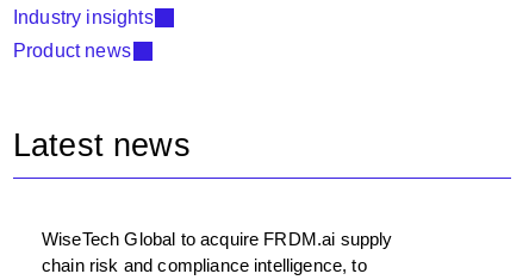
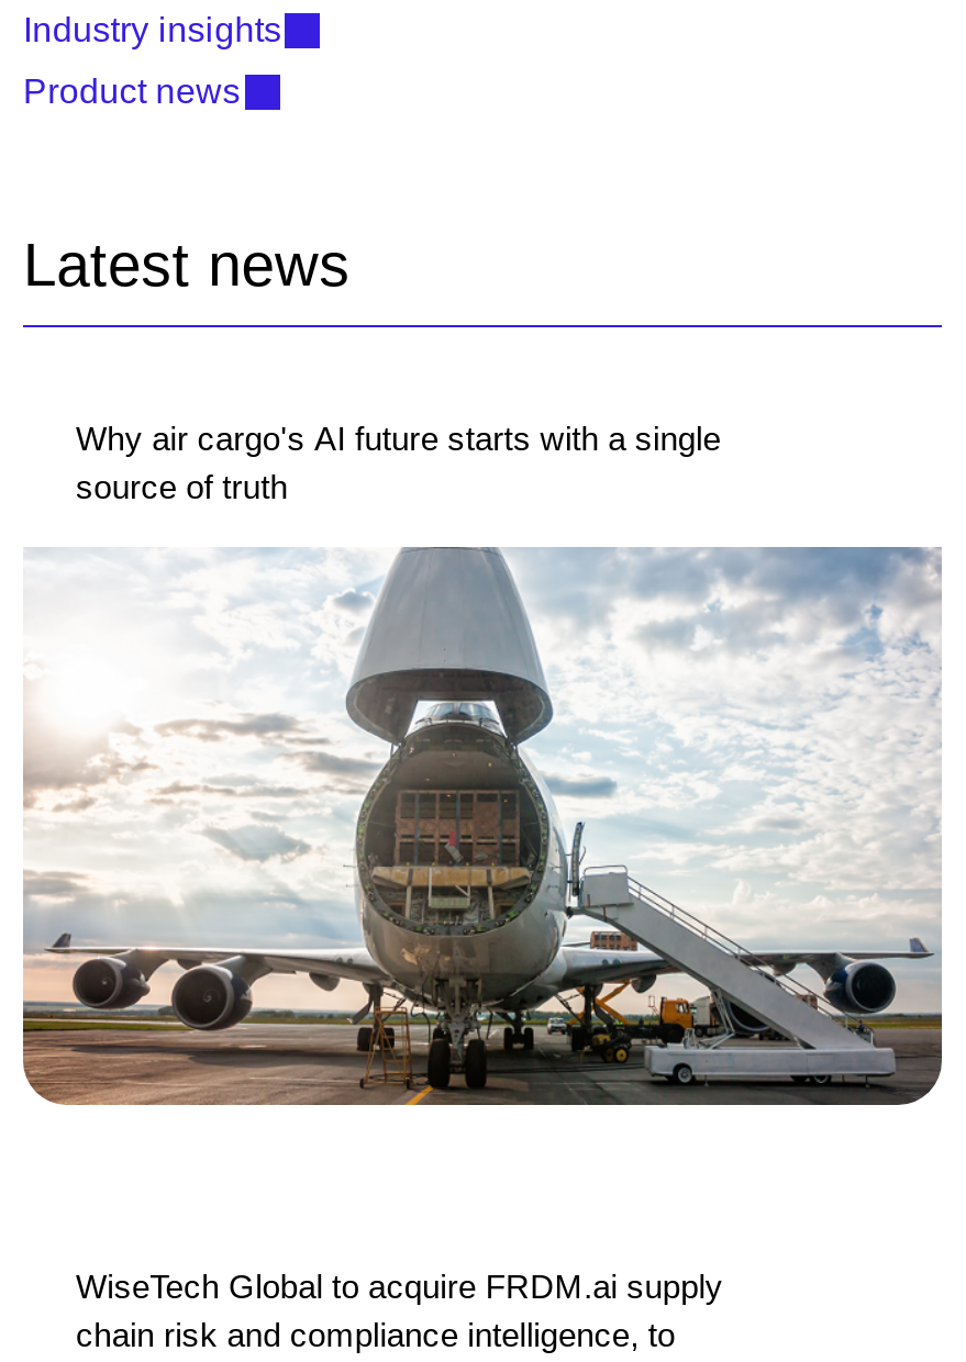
+ [image]

+ Why air cargo's AI future starts with a single
+ source of truth
